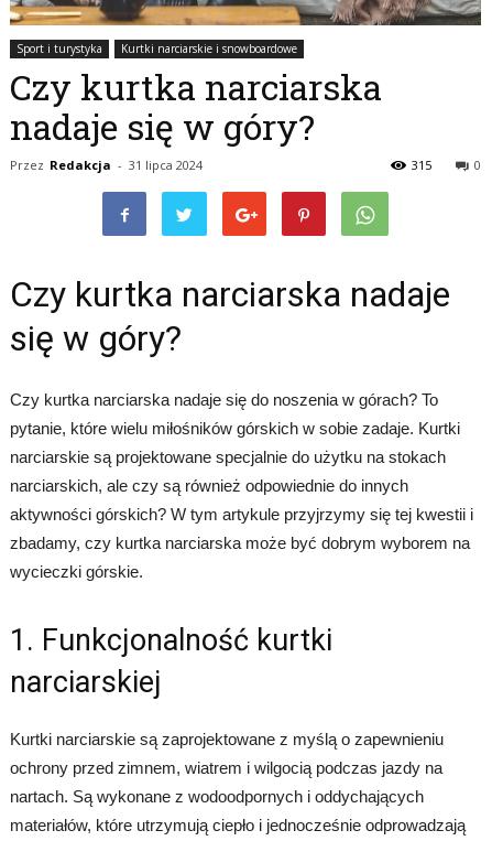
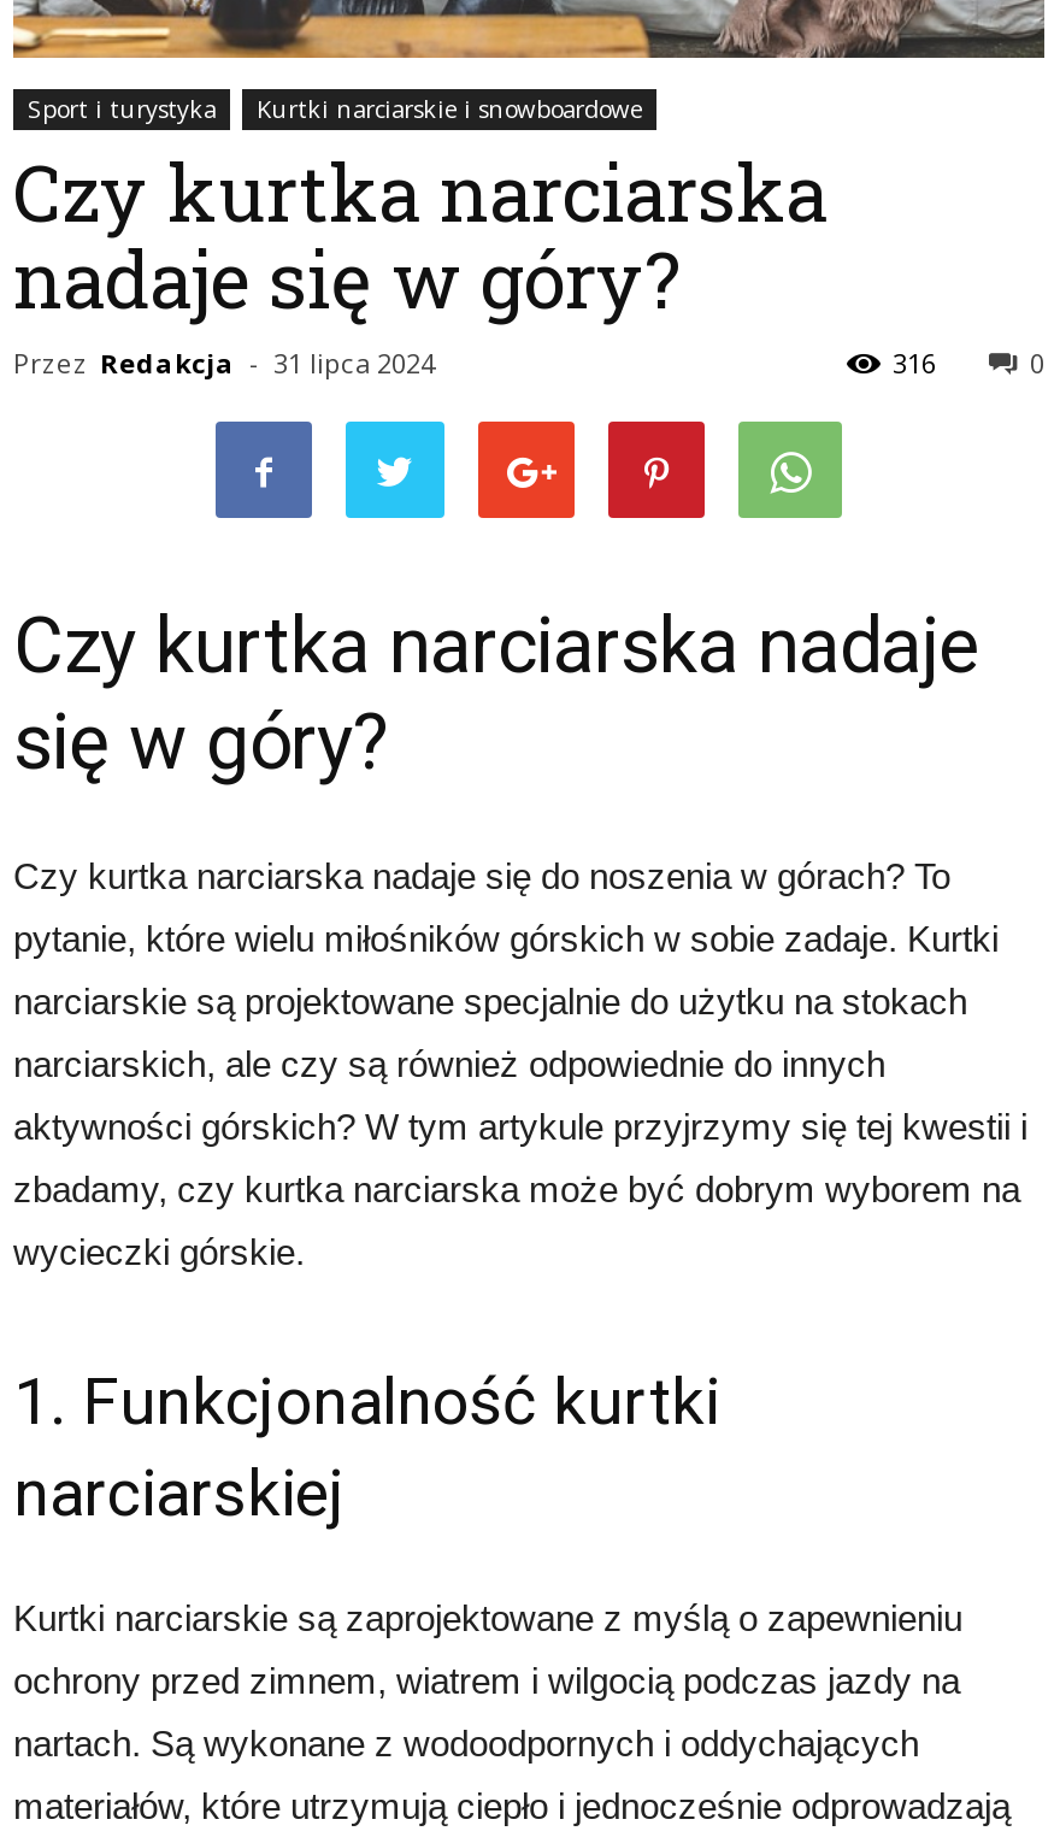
- 315
+ 316
